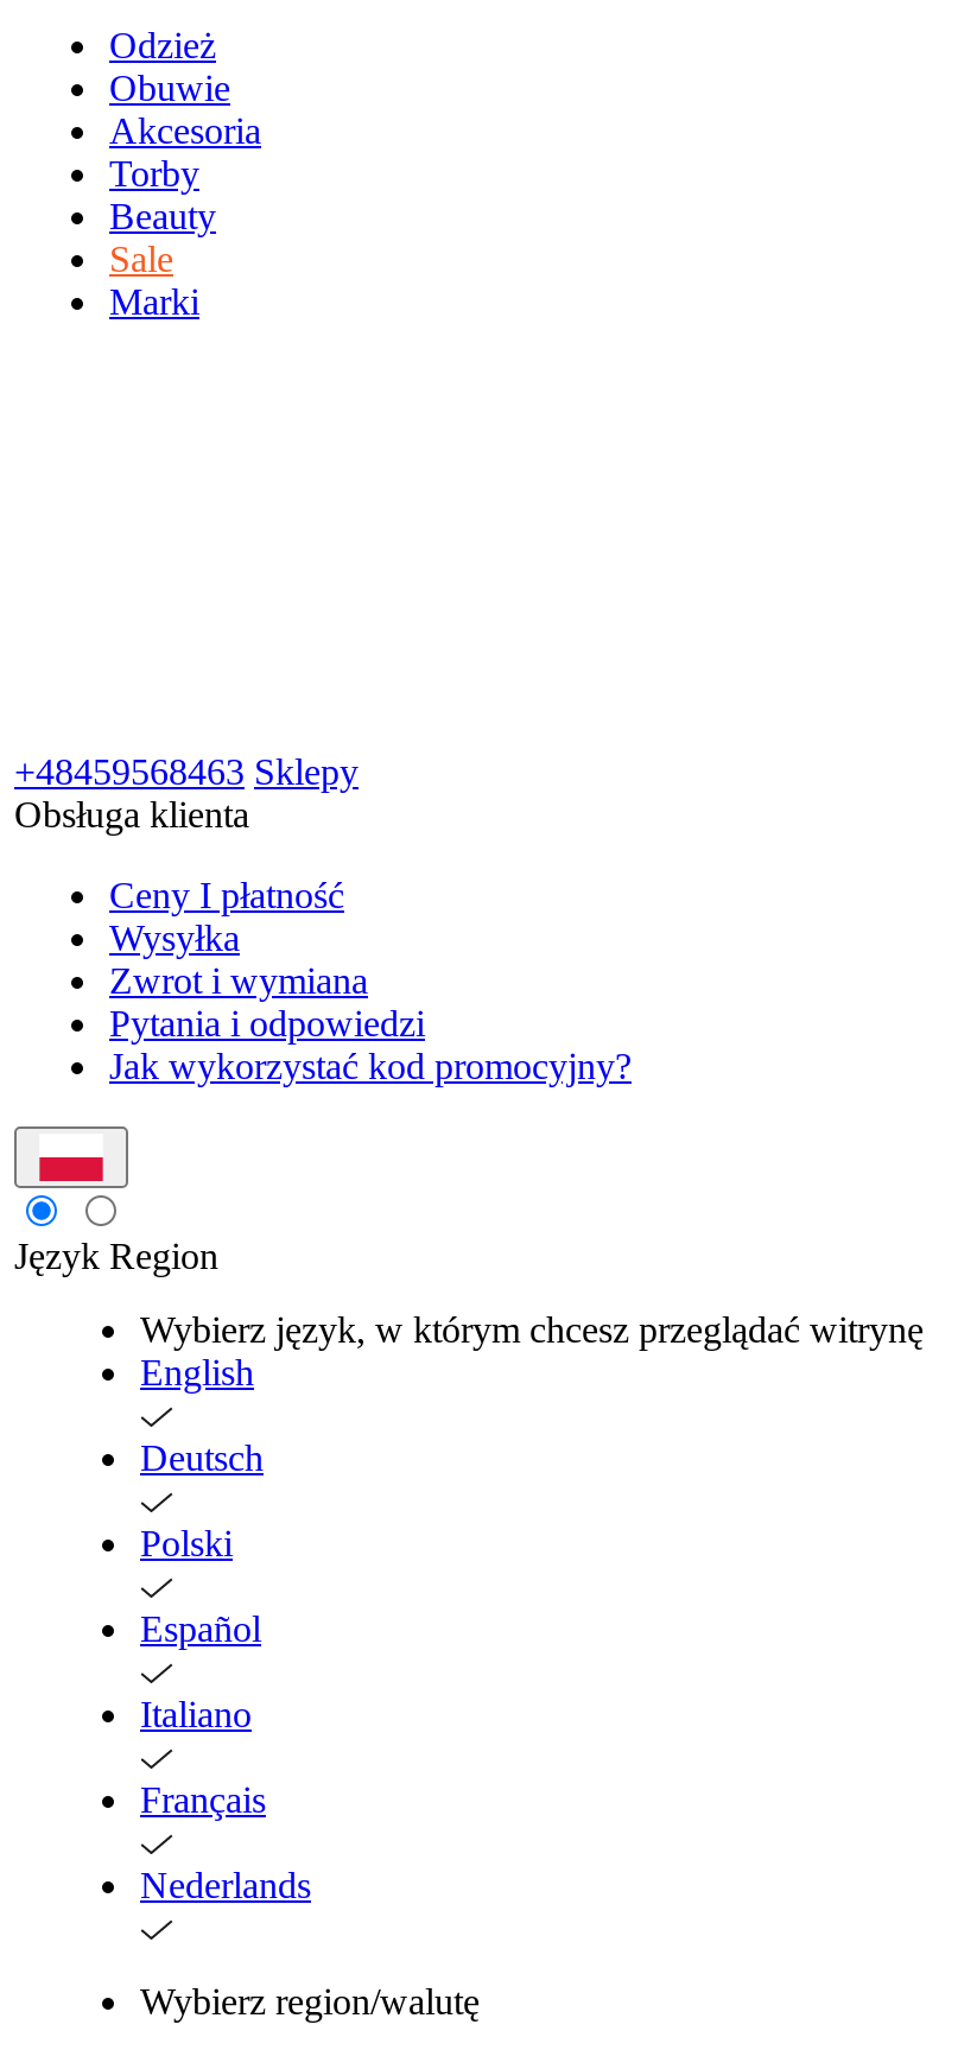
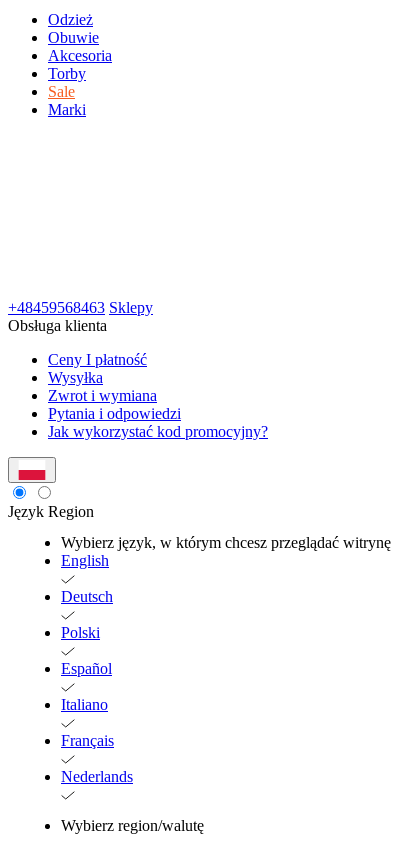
- Beauty
